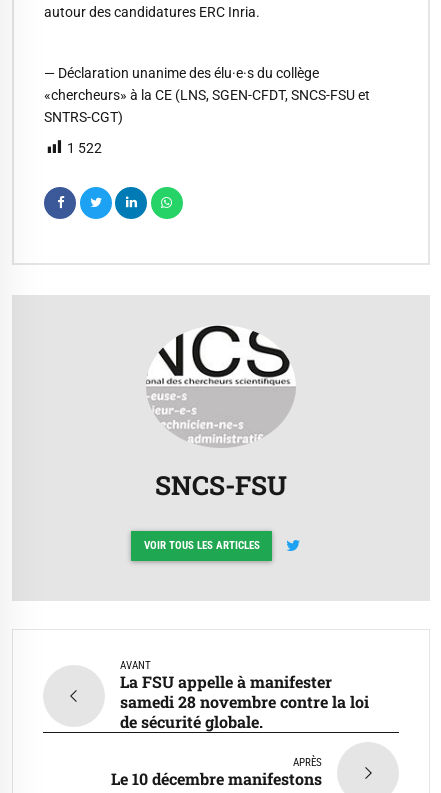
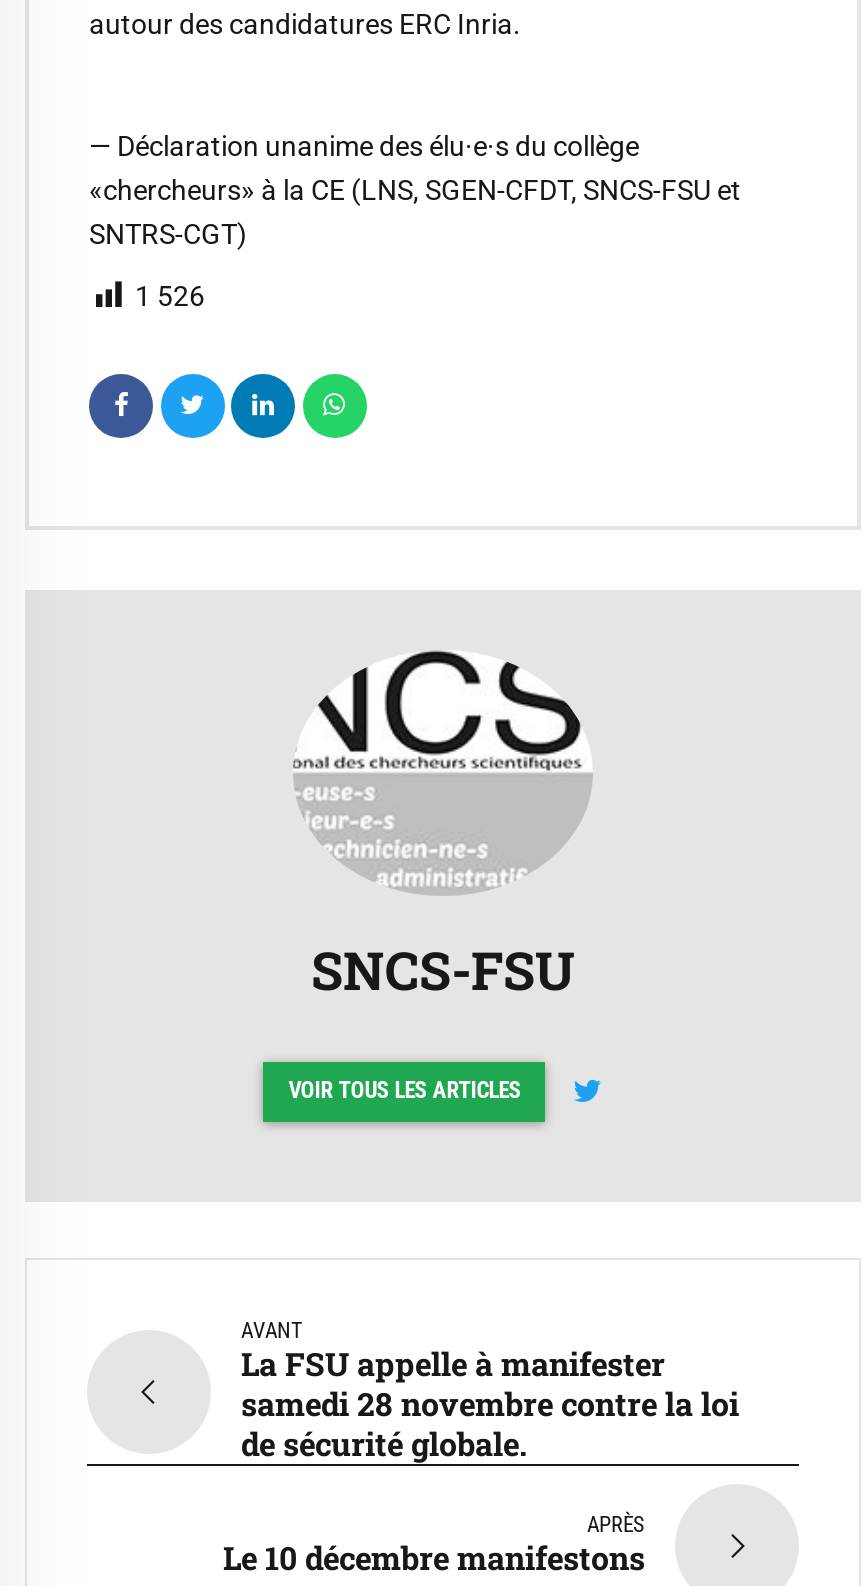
- 1 522
+ 1 526
